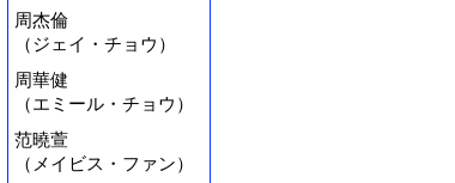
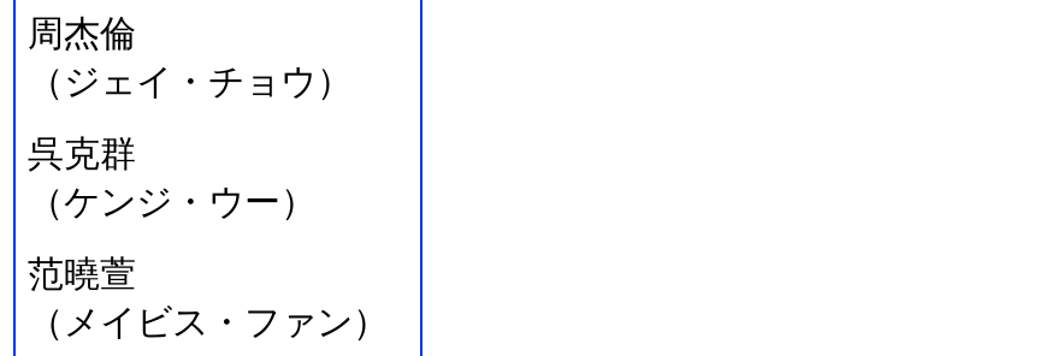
- 周華健
- （エミール・チョウ）
+ 呉克群
+ （ケンジ・ウー）
